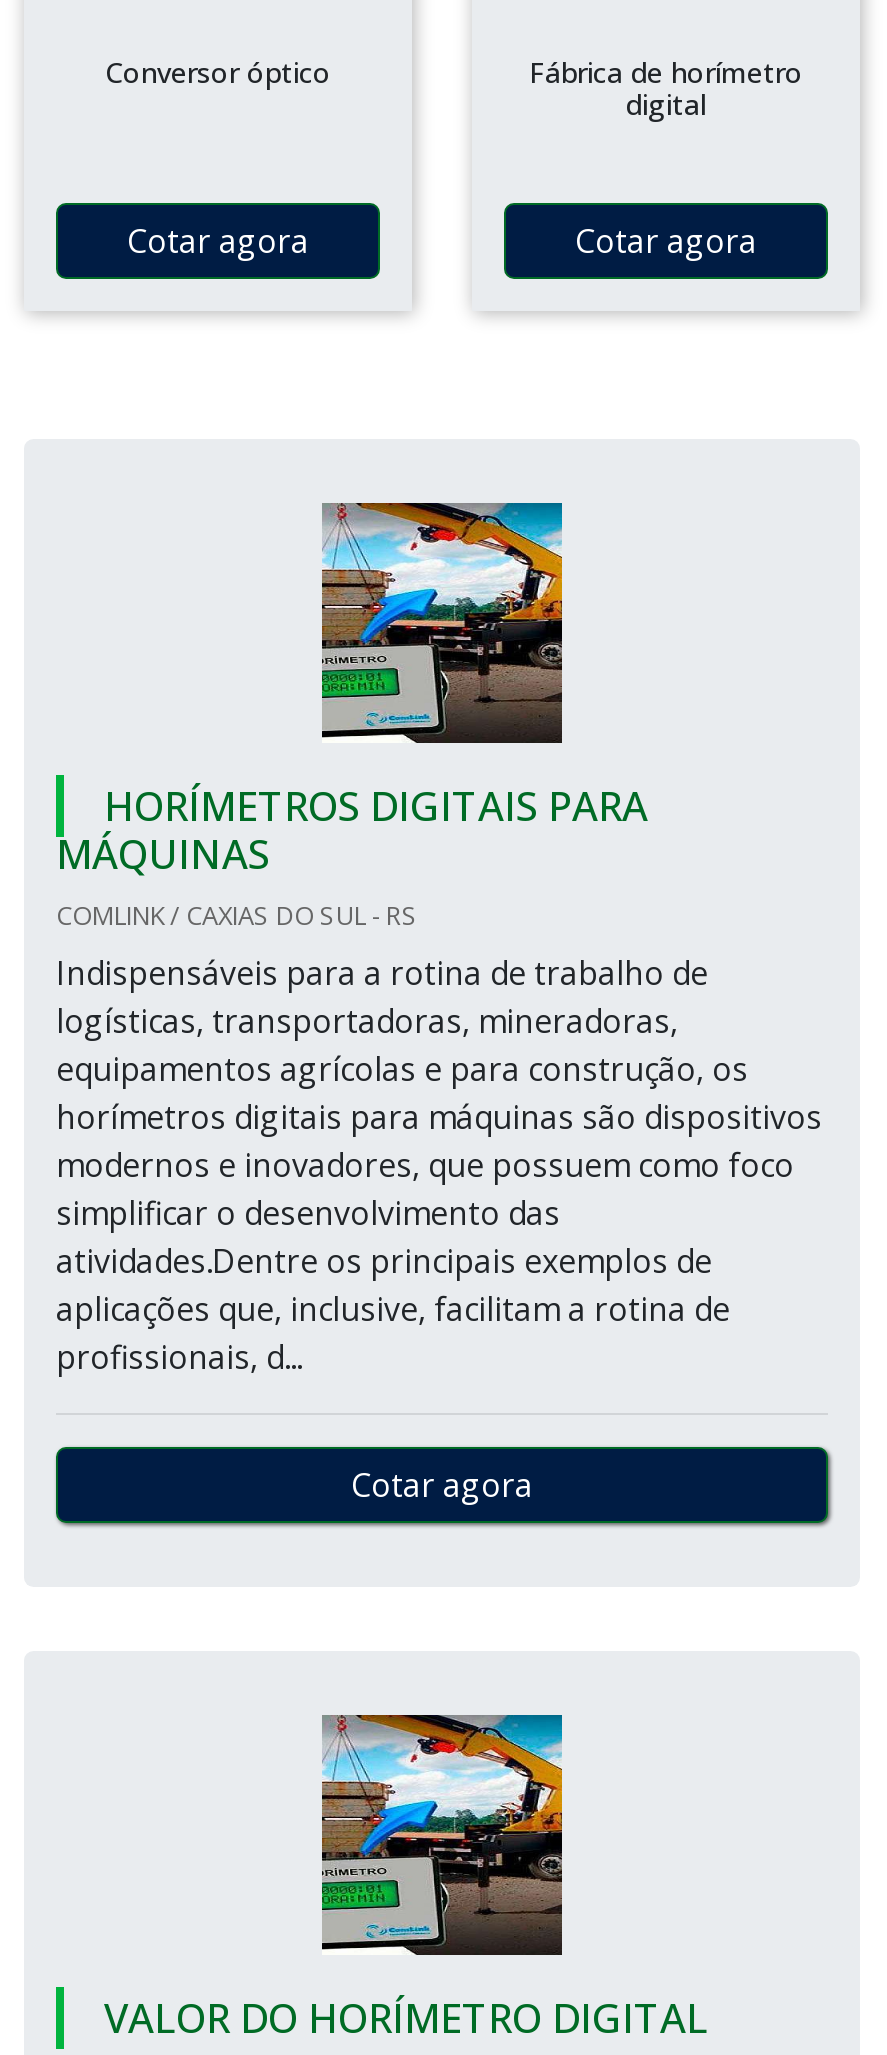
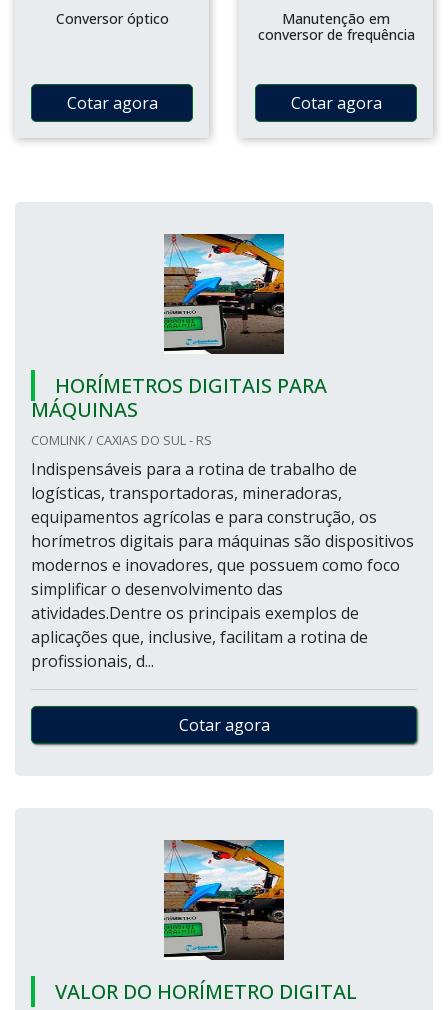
- Fábrica de horímetro
- digital
+ Manutenção em
+ conversor de frequência
